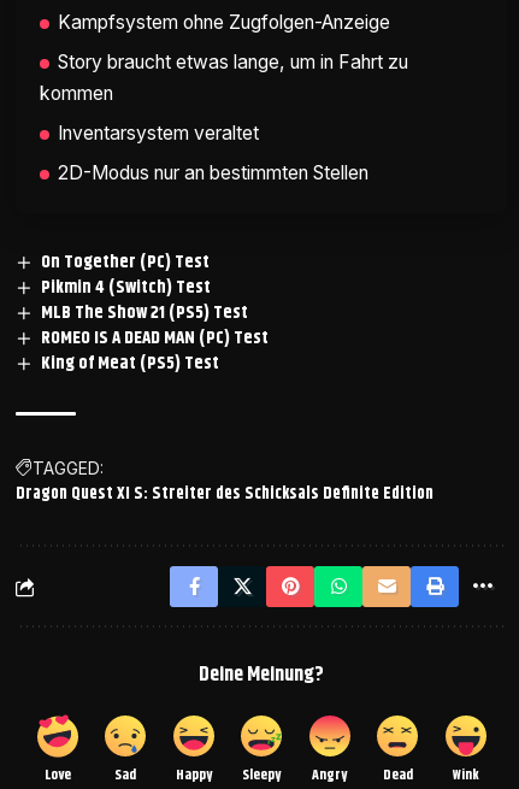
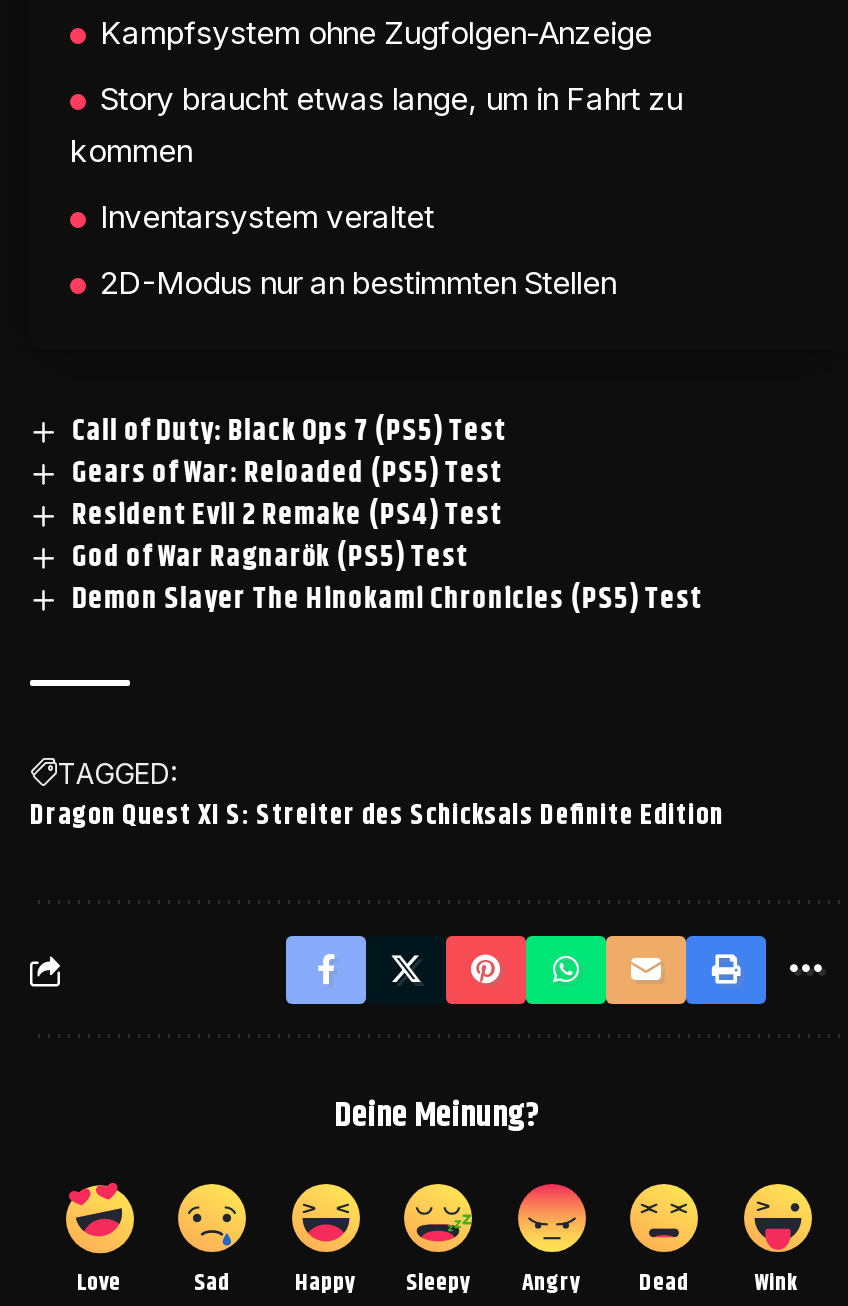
- On Together (PC) Test
- Pikmin 4 (Switch) Test
- MLB The Show 21 (PS5) Test
- ROMEO IS A DEAD MAN (PC) Test
- King of Meat (PS5) Test
+ Call of Duty: Black Ops 7 (PS5) Test
+ Gears of War: Reloaded (PS5) Test
+ Resident Evil 2 Remake (PS4) Test
+ God of War Ragnarök (PS5) Test
+ Demon Slayer The Hinokami Chronicles (PS5) Test
